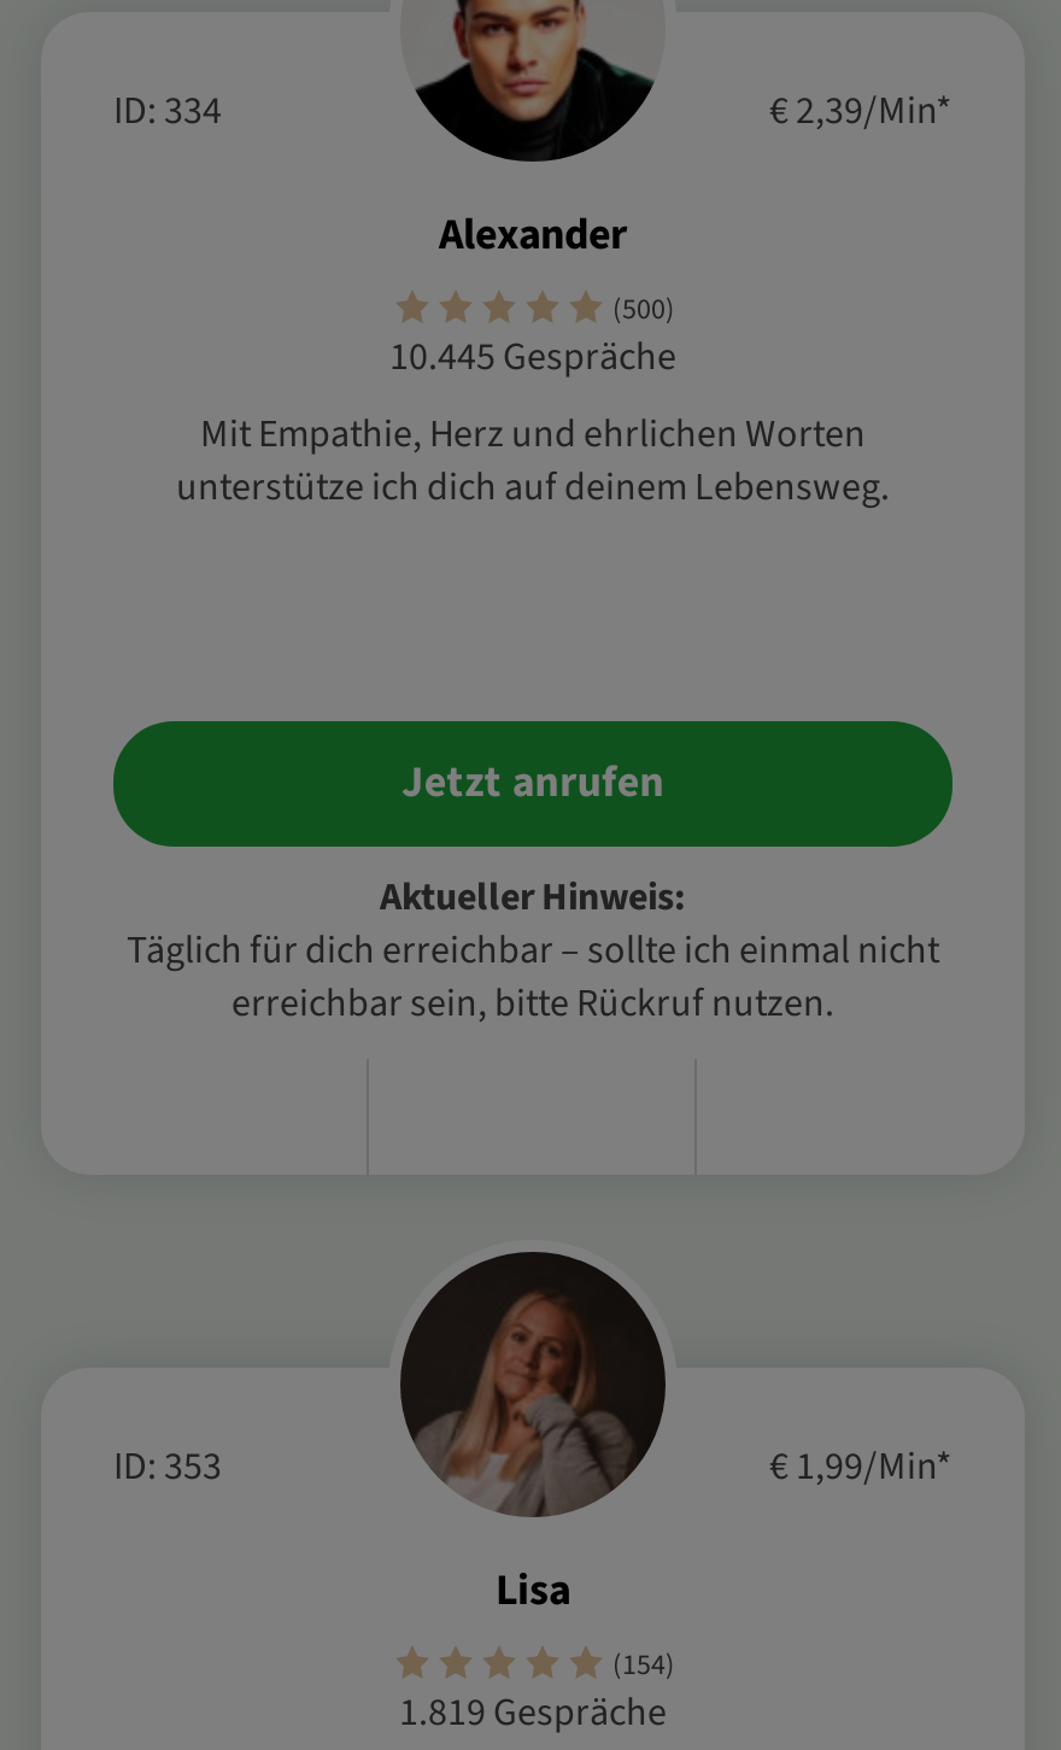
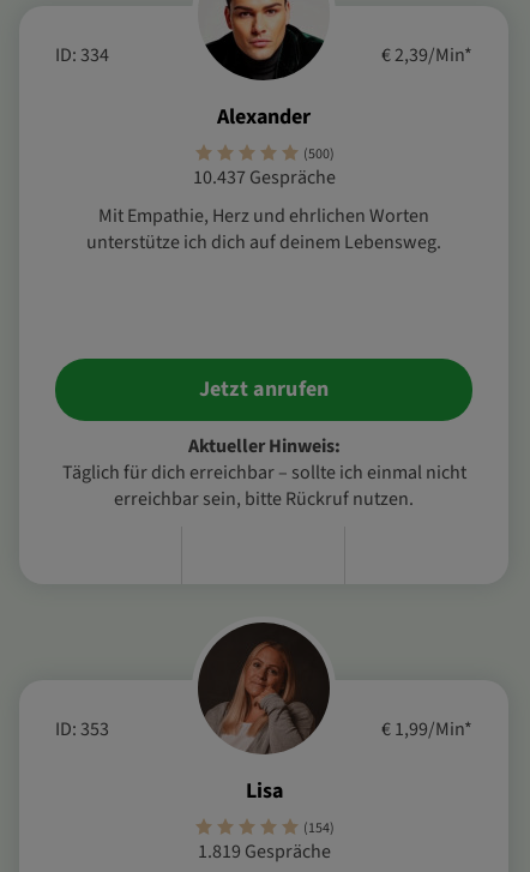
- 10.445 Gespräche
+ 10.437 Gespräche
